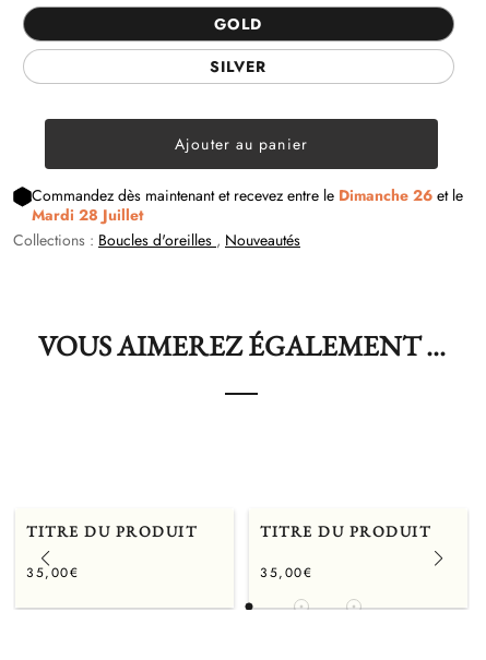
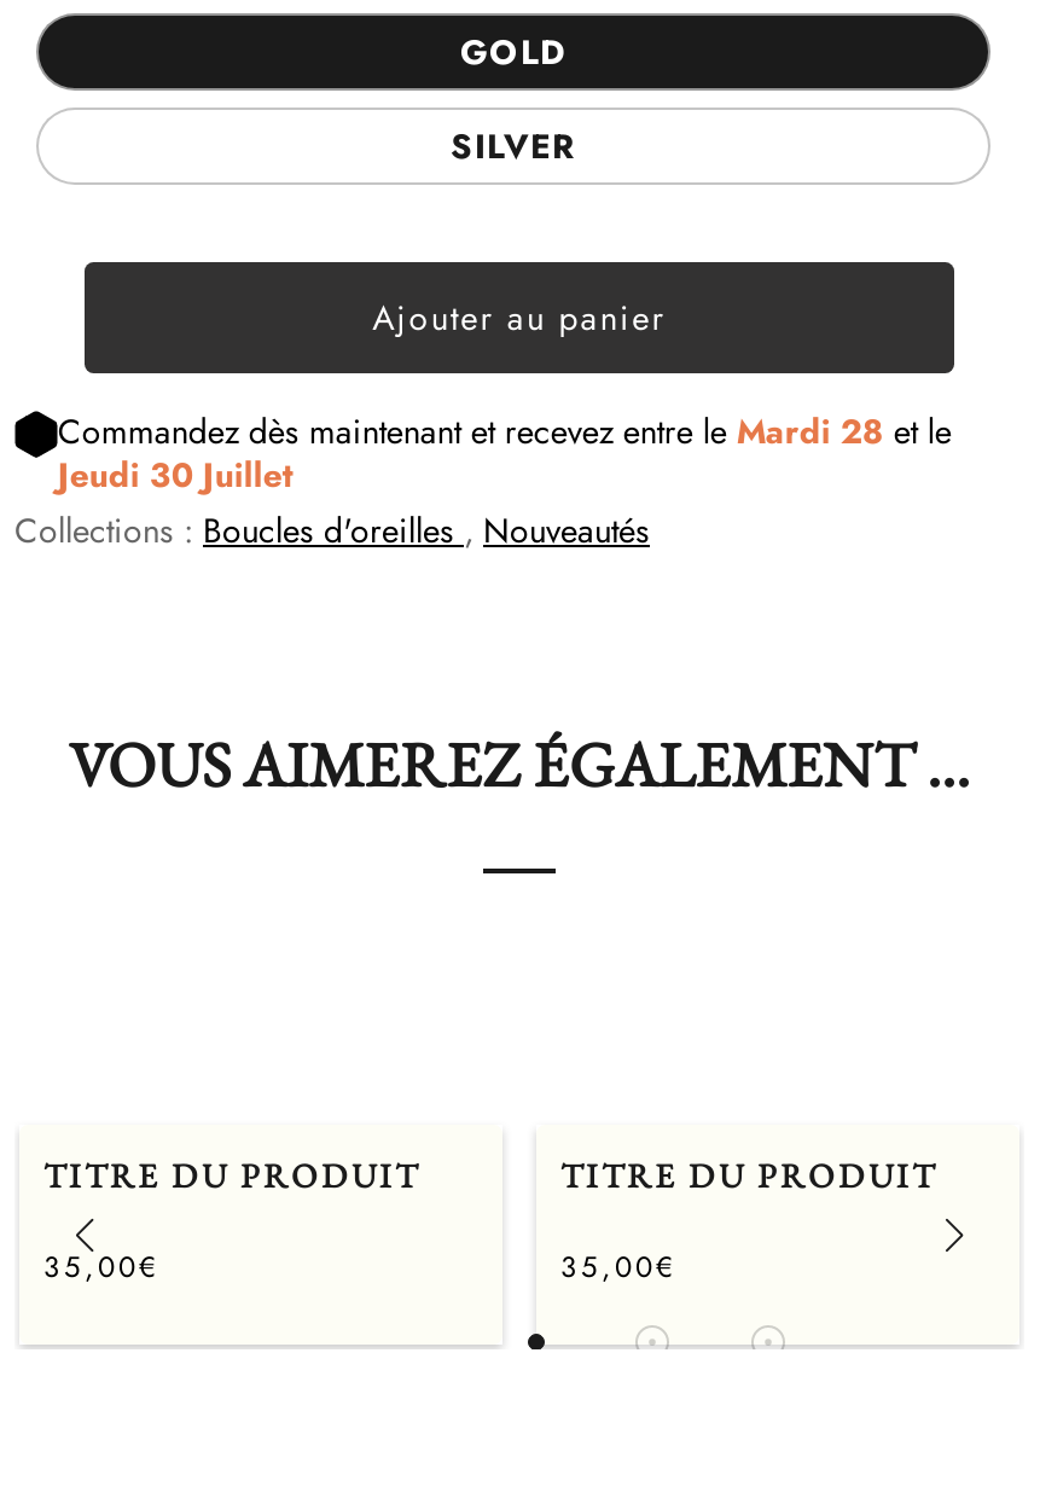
- Commandez dès maintenant et recevez entre le Dimanche 26 et le
+ Commandez dès maintenant et recevez entre le Mardi 28 et le

- Mardi 28 Juillet
+ Jeudi 30 Juillet
